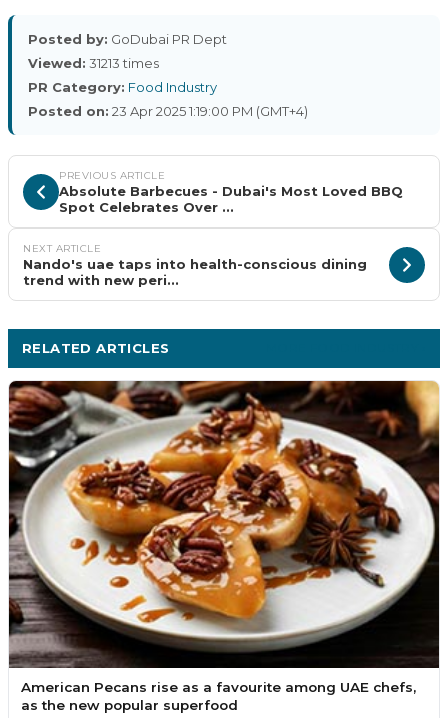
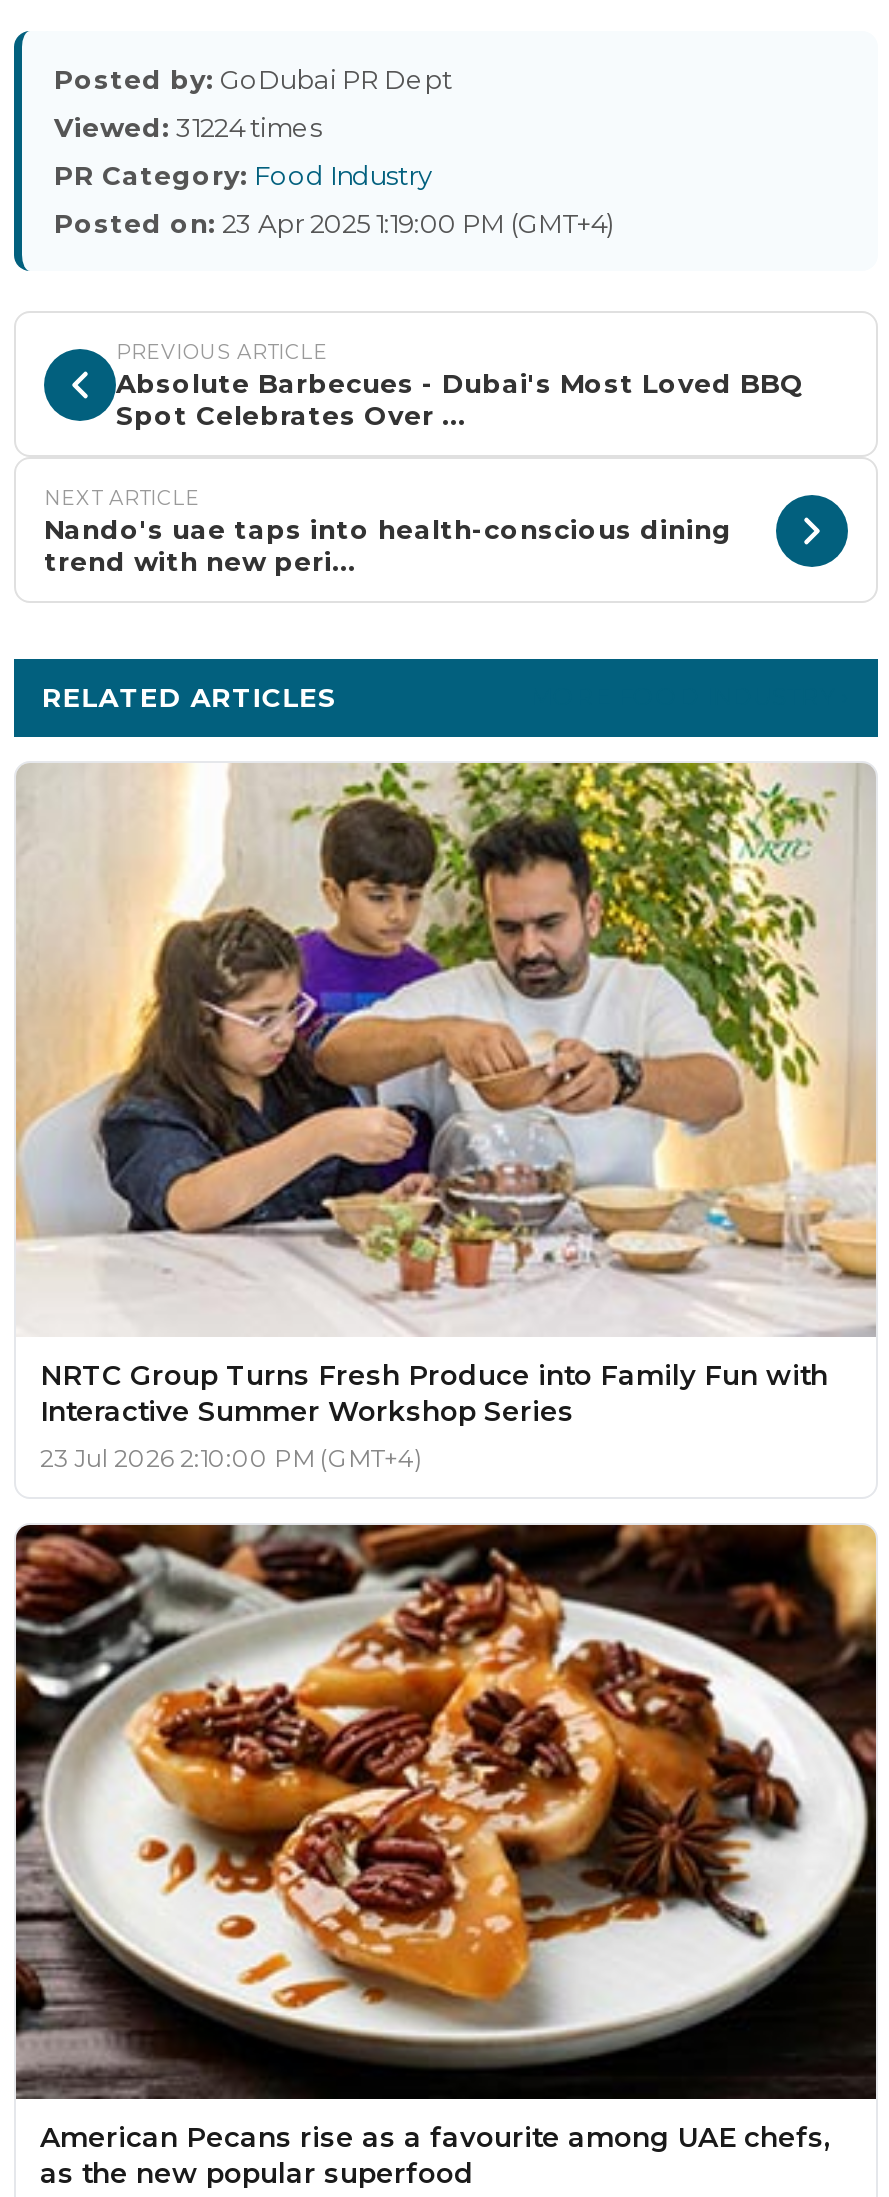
- Viewed: 31213 times
+ Viewed: 31224 times

+ [image]
+ NRTC Group Turns Fresh Produce into Family Fun with
+ Interactive Summer Workshop Series
+ 23 Jul 2026 2:10:00 PM (GMT+4)
